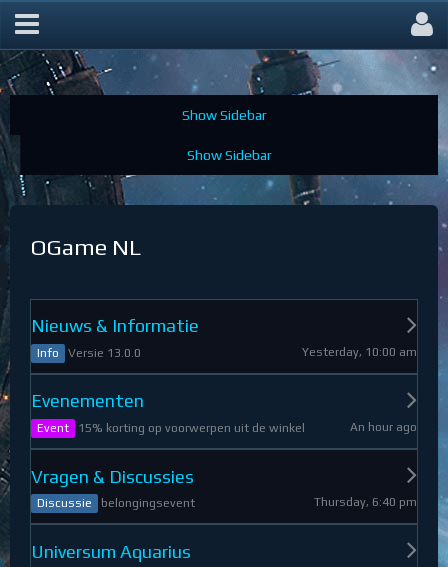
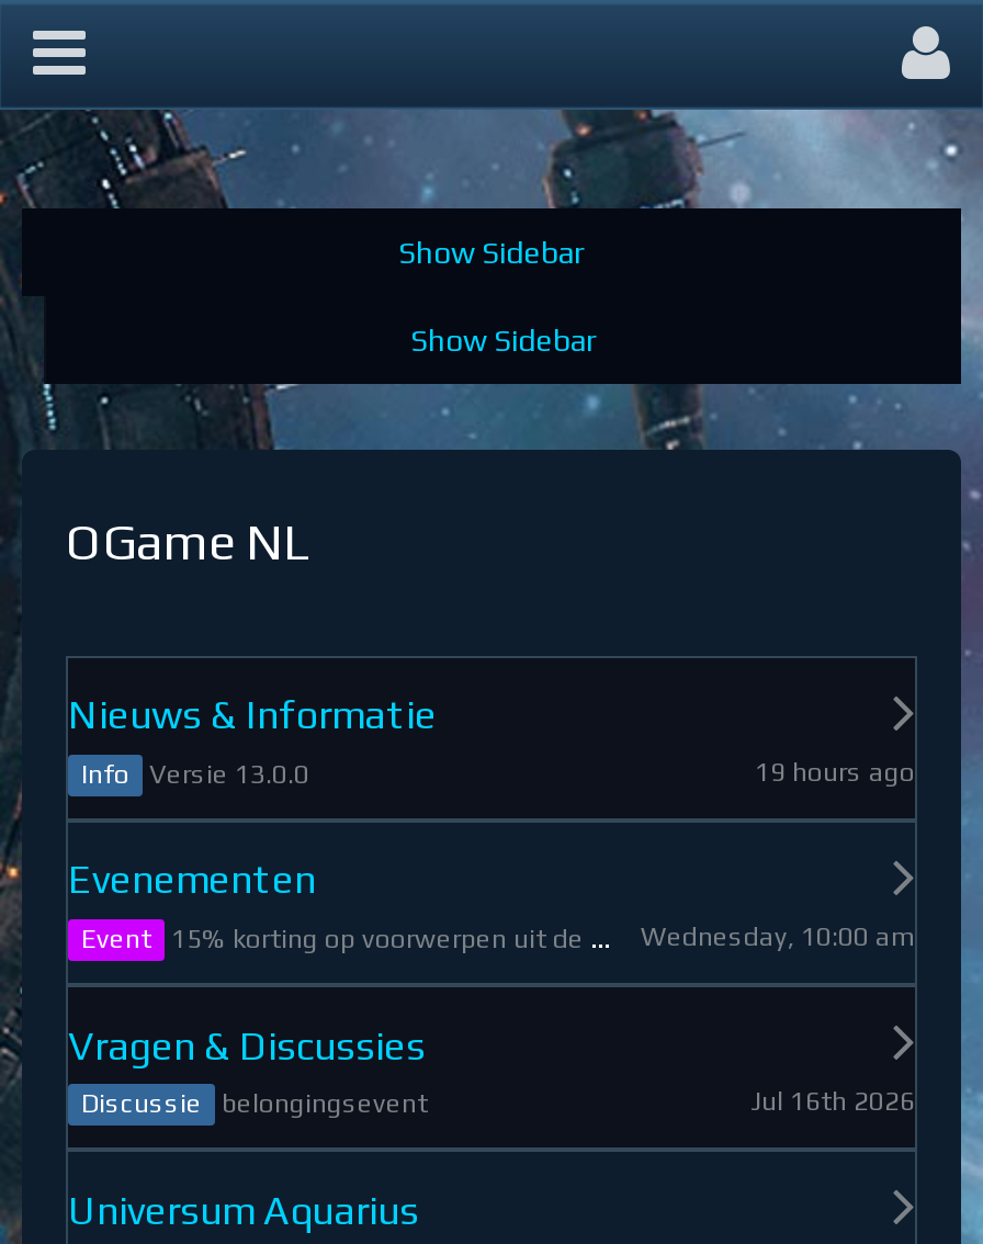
- Yesterday, 10:00 am
+ 19 hours ago

- An hour ago
+ Wednesday, 10:00 am

- Thursday, 6:40 pm
+ Jul 16th 2026
